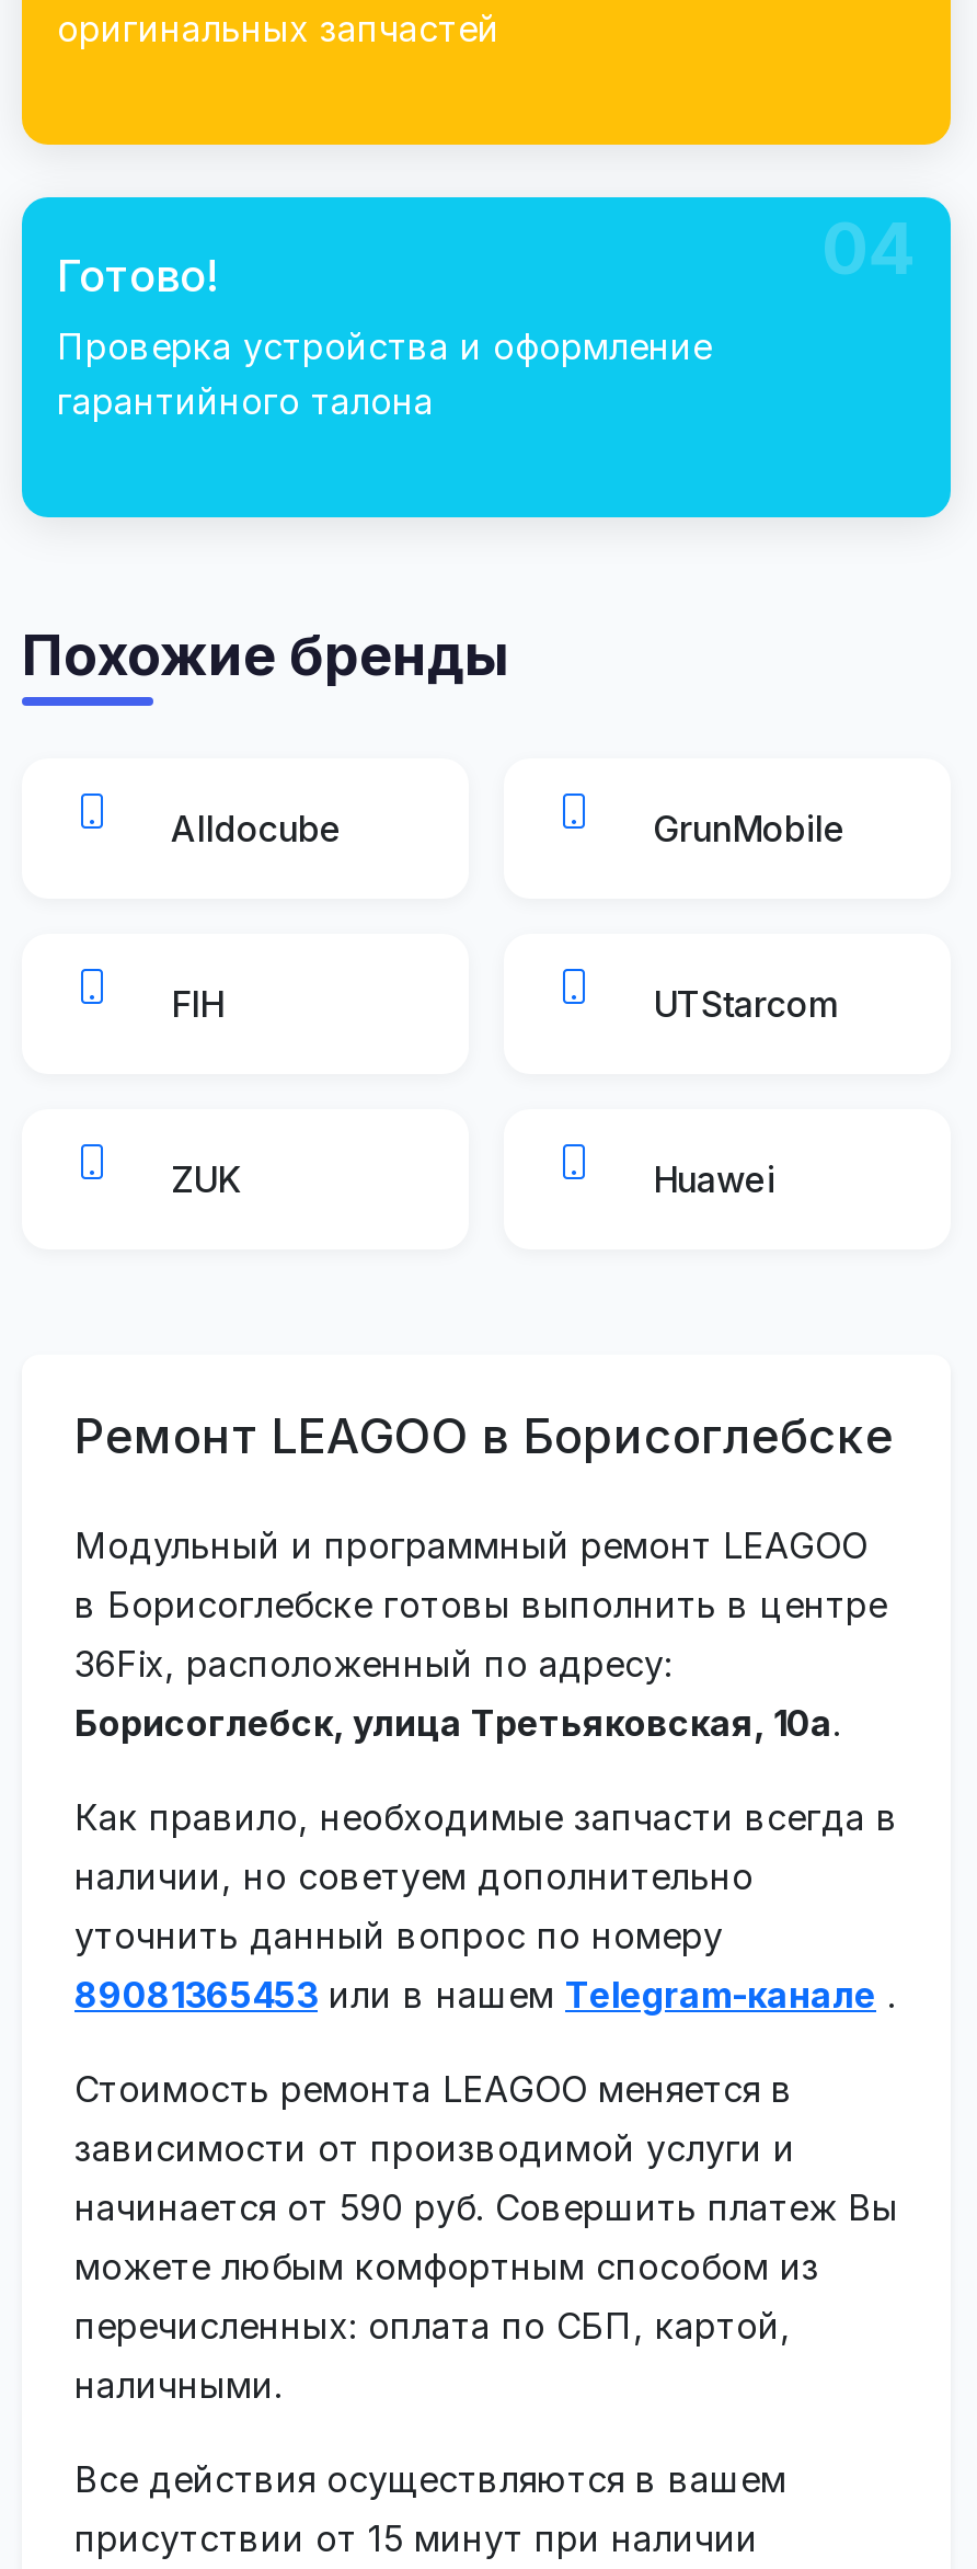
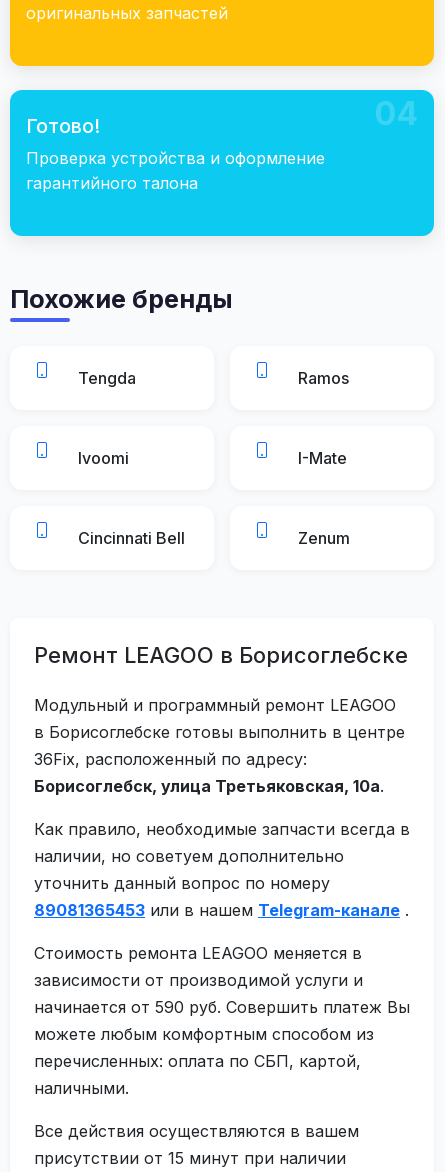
- Alldocube
- GrunMobile
+ Tengda
+ Ramos

- FIH
- UTStarcom
+ Ivoomi
+ I-Mate

- ZUK
- Huawei
+ Cincinnati Bell
+ Zenum
